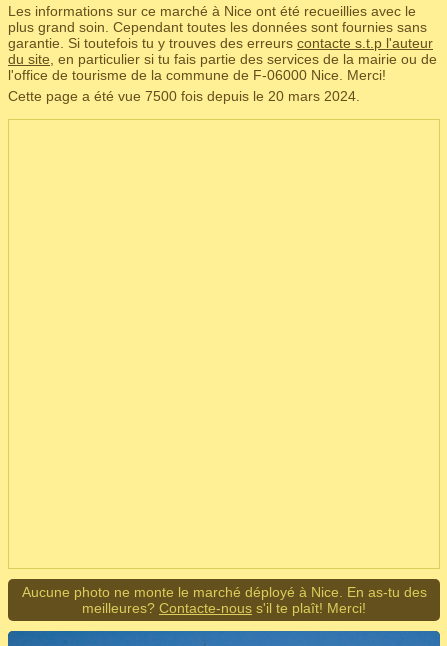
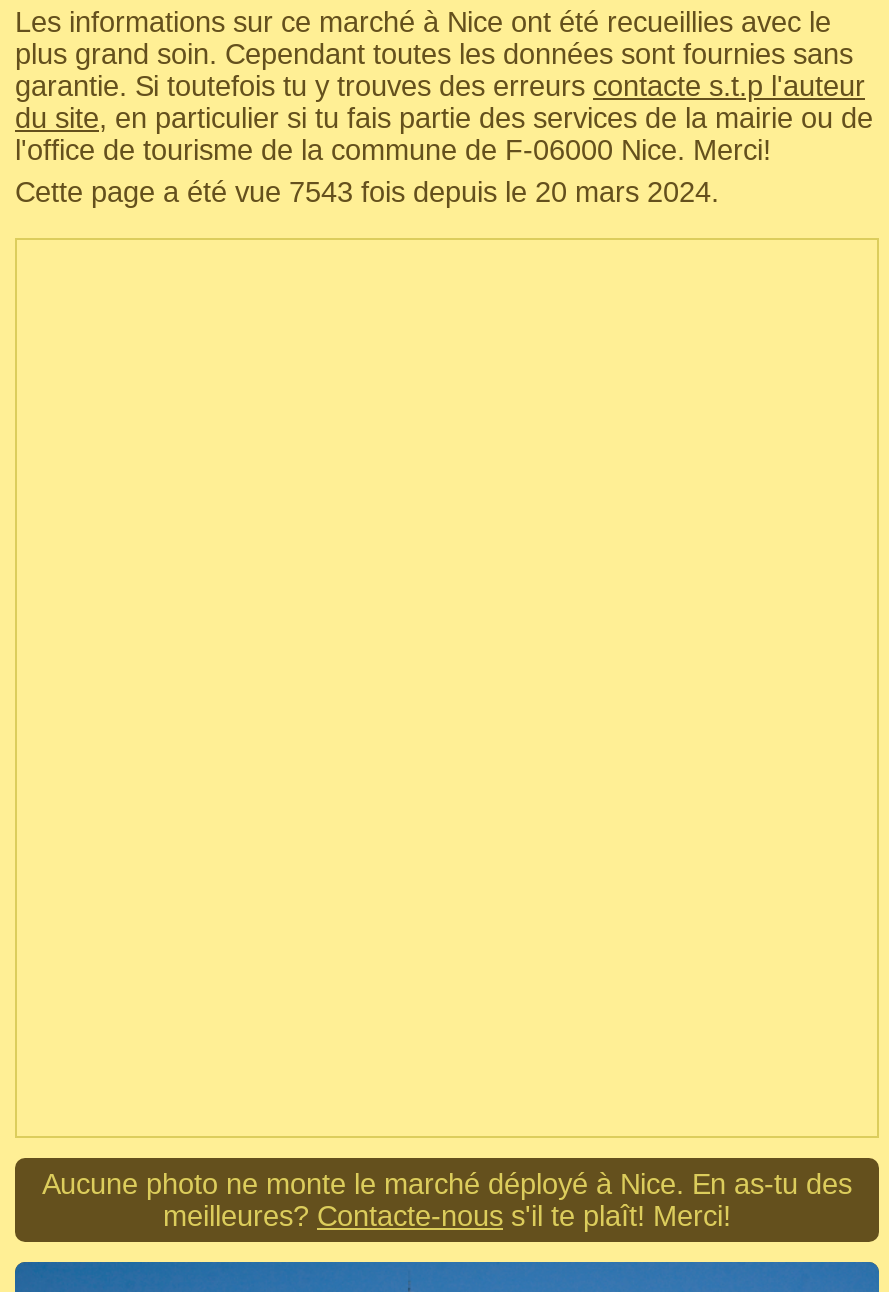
- Cette page a été vue 7500 fois depuis le 20 mars 2024.
+ Cette page a été vue 7543 fois depuis le 20 mars 2024.
